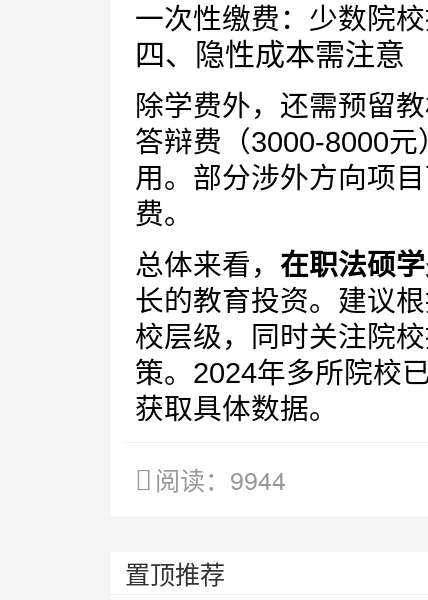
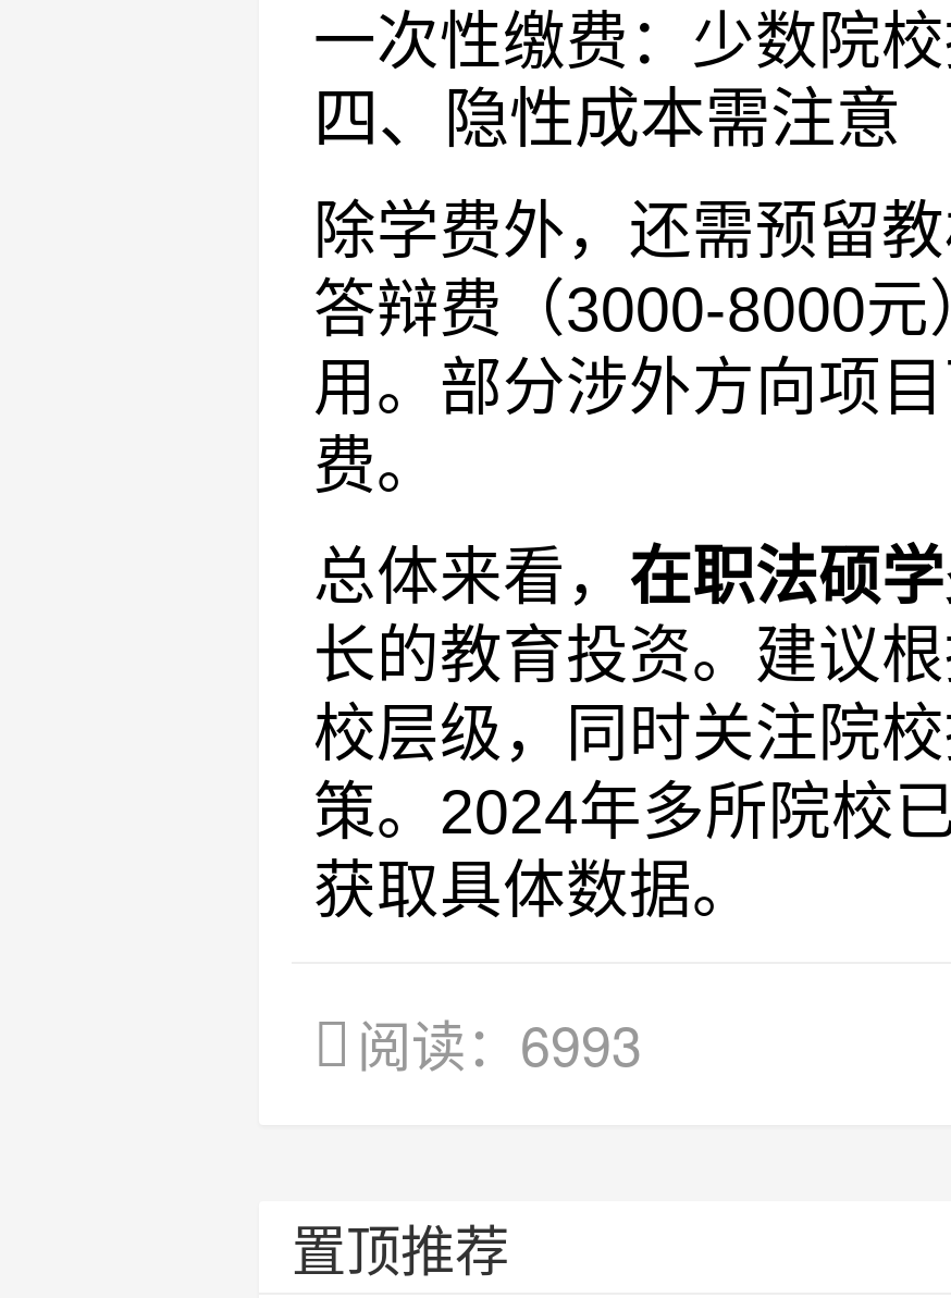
- 阅读：9944
+ 阅读：6993
